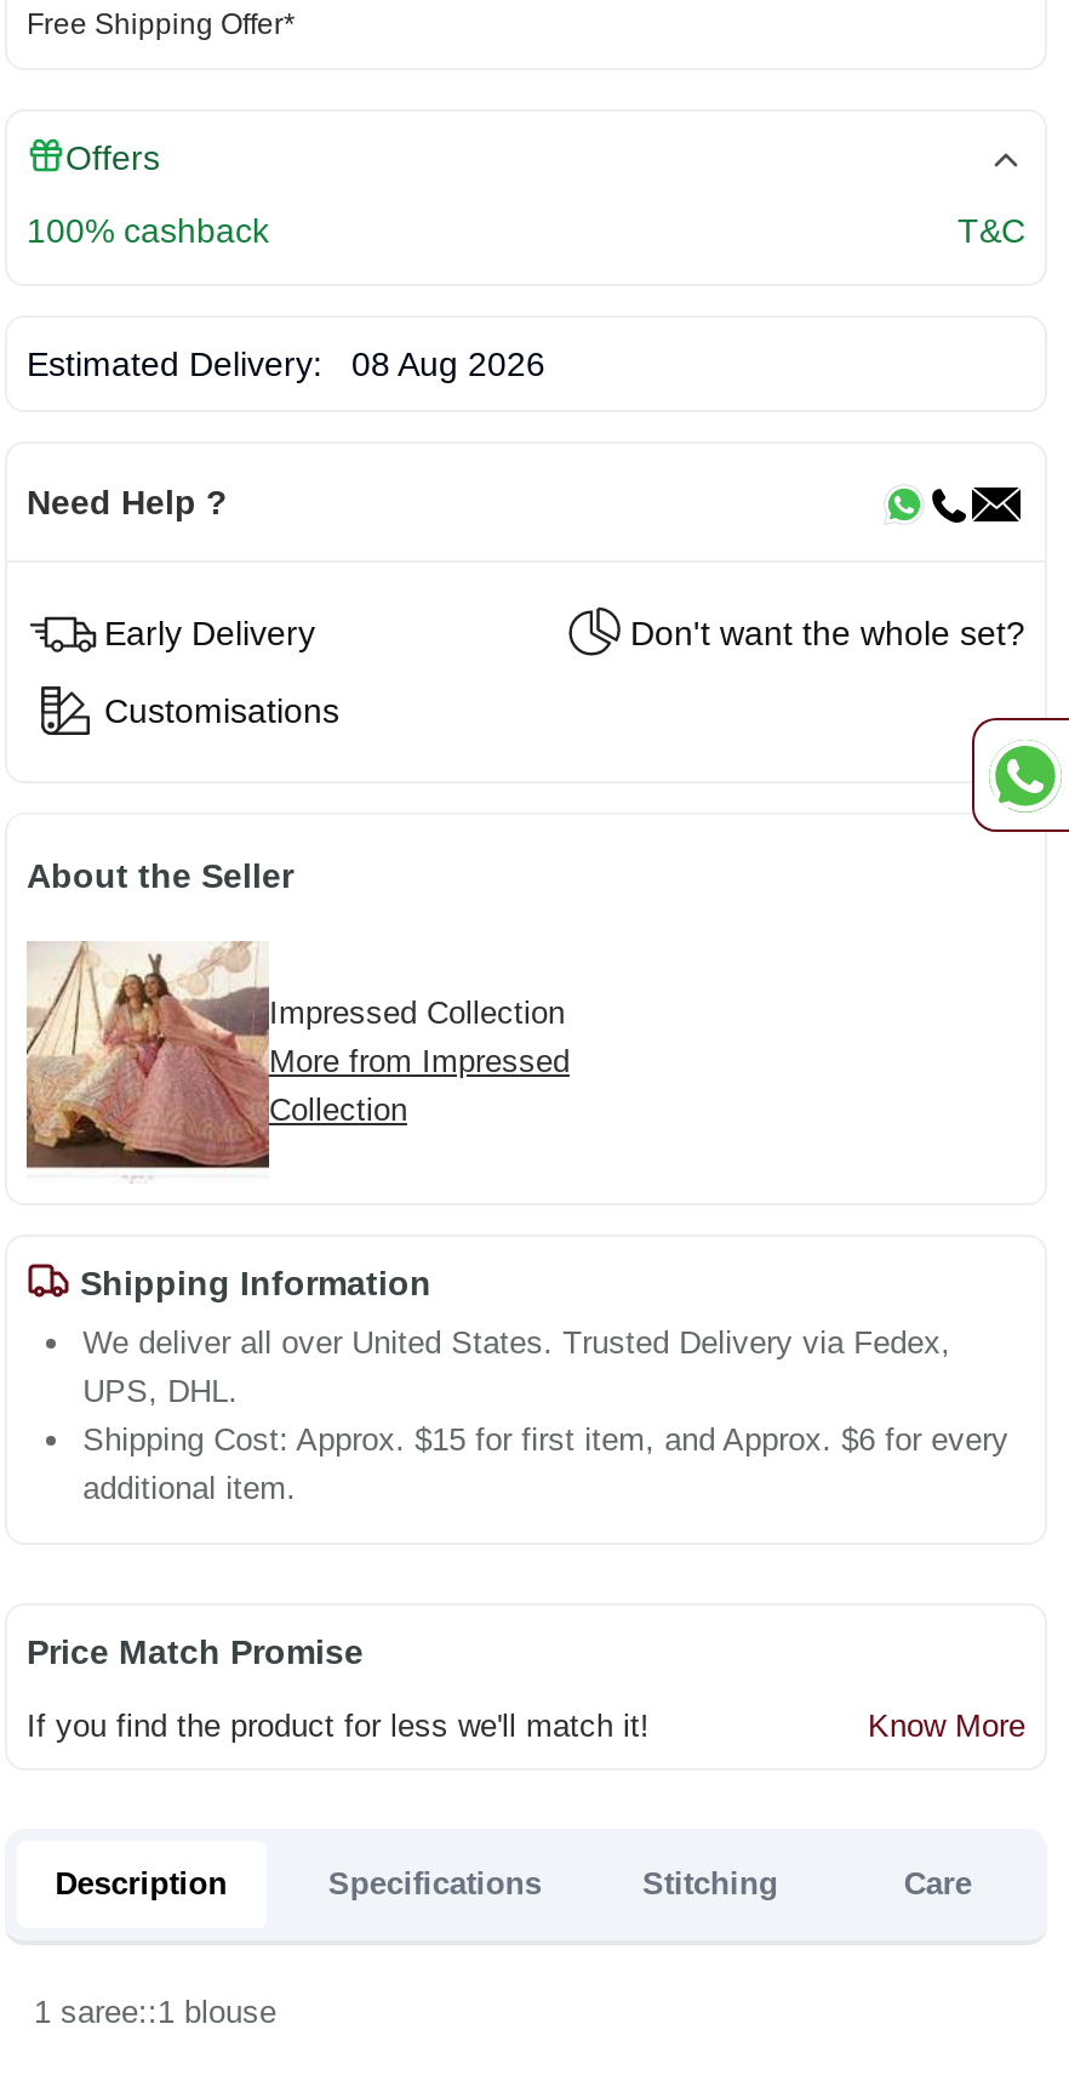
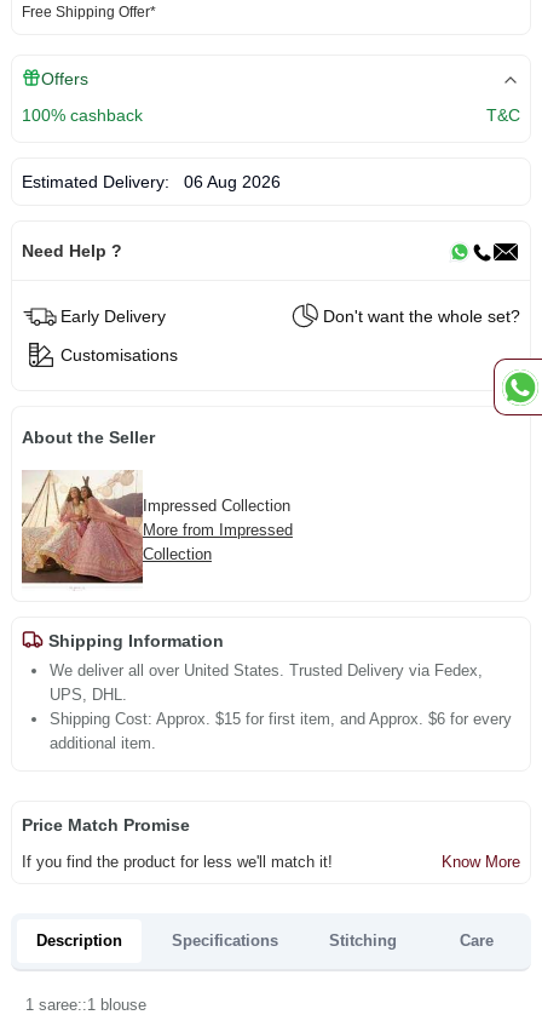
- Estimated Delivery: 08 Aug 2026
+ Estimated Delivery: 06 Aug 2026
